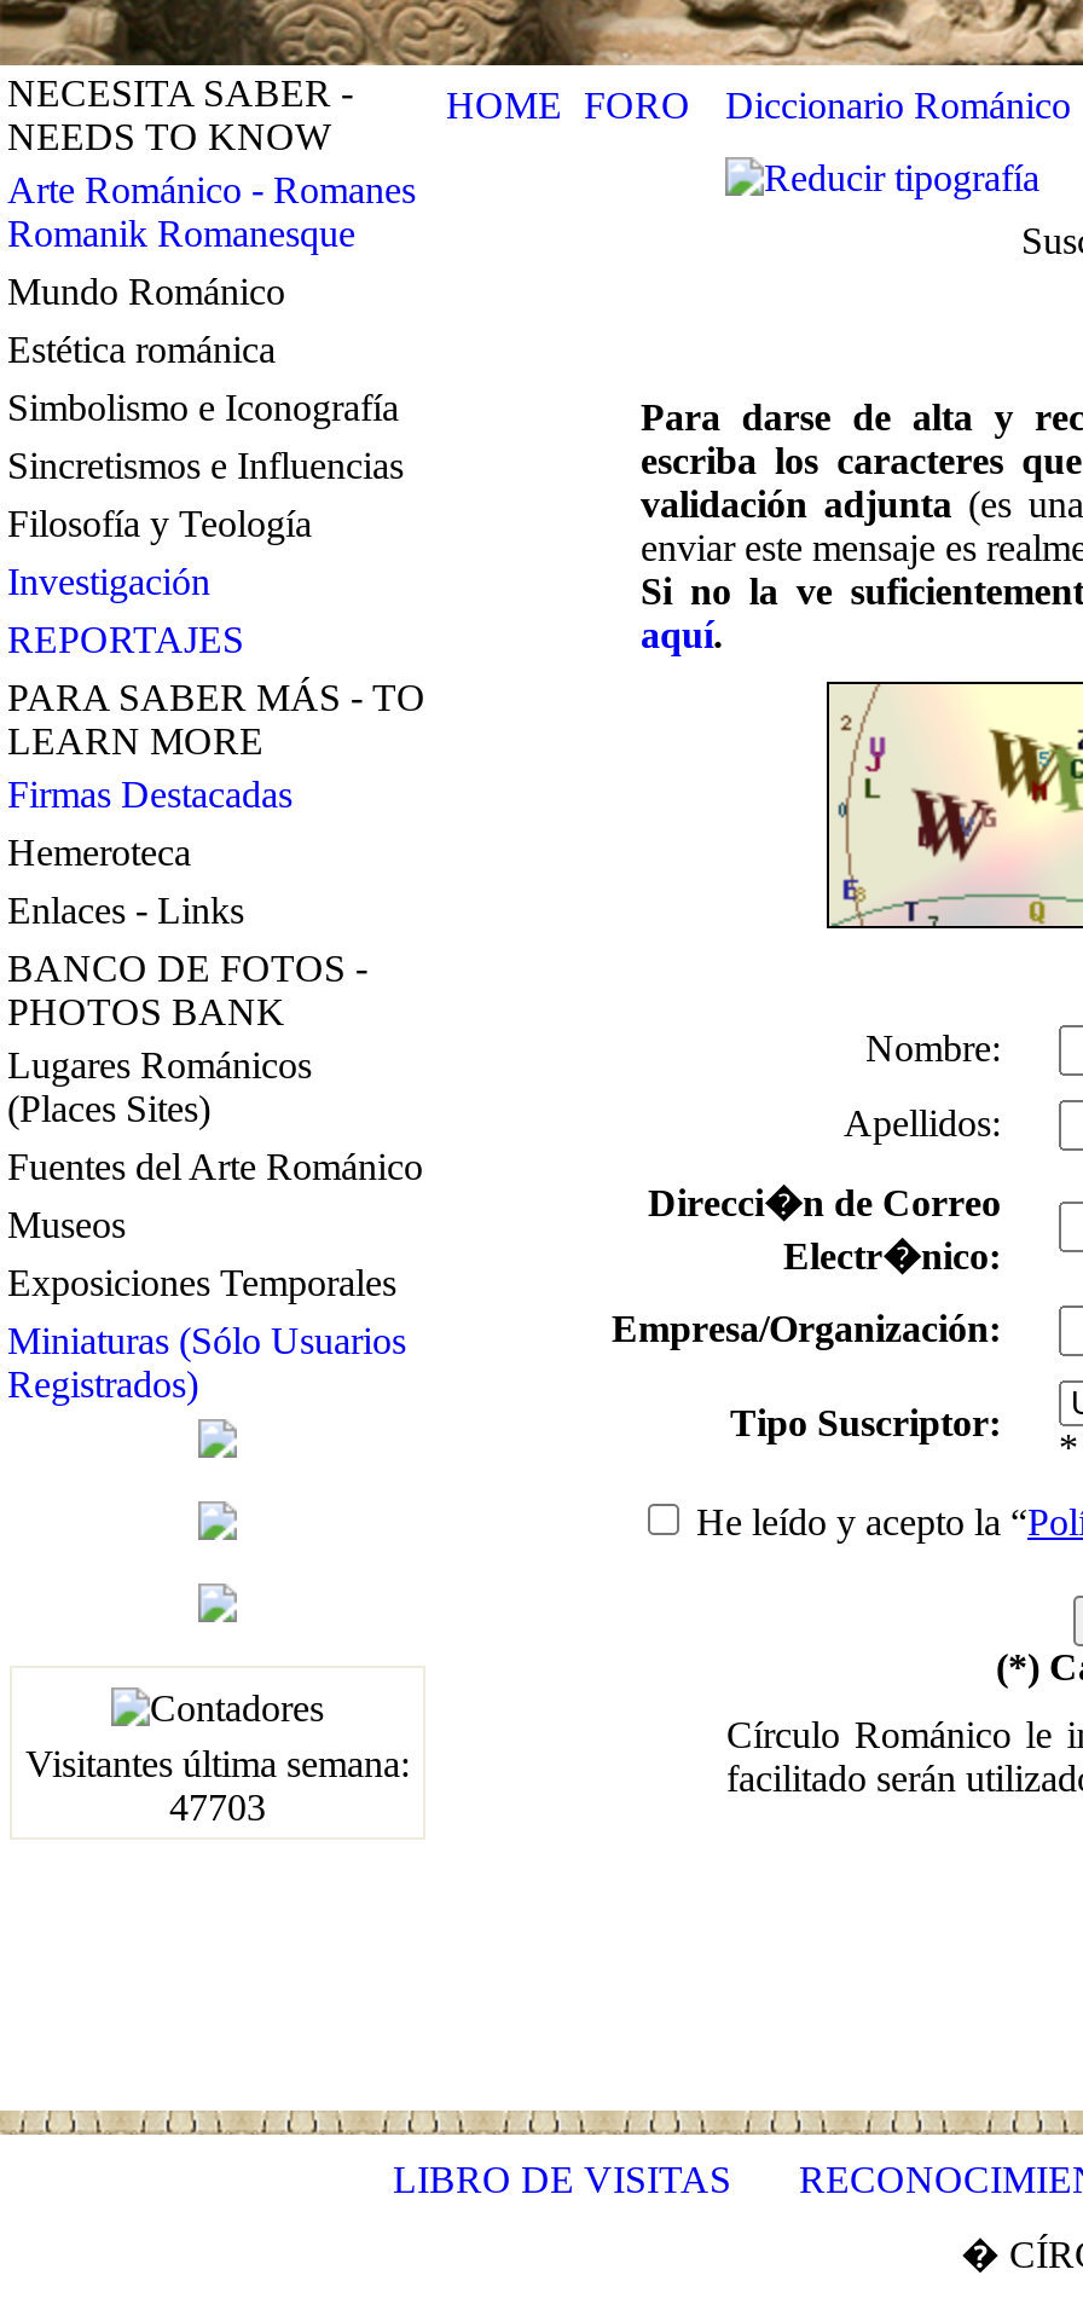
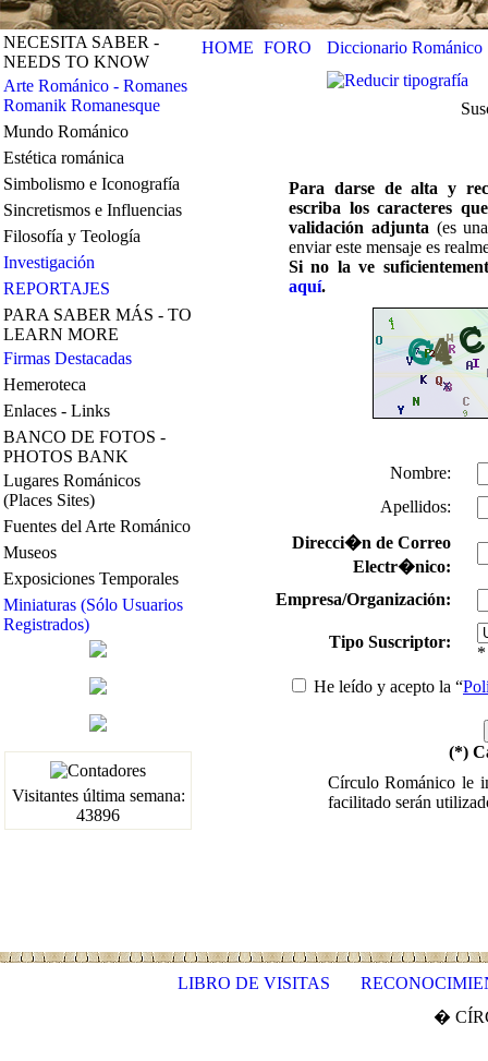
- [image]
+ [image]

- 47703
+ 43896
